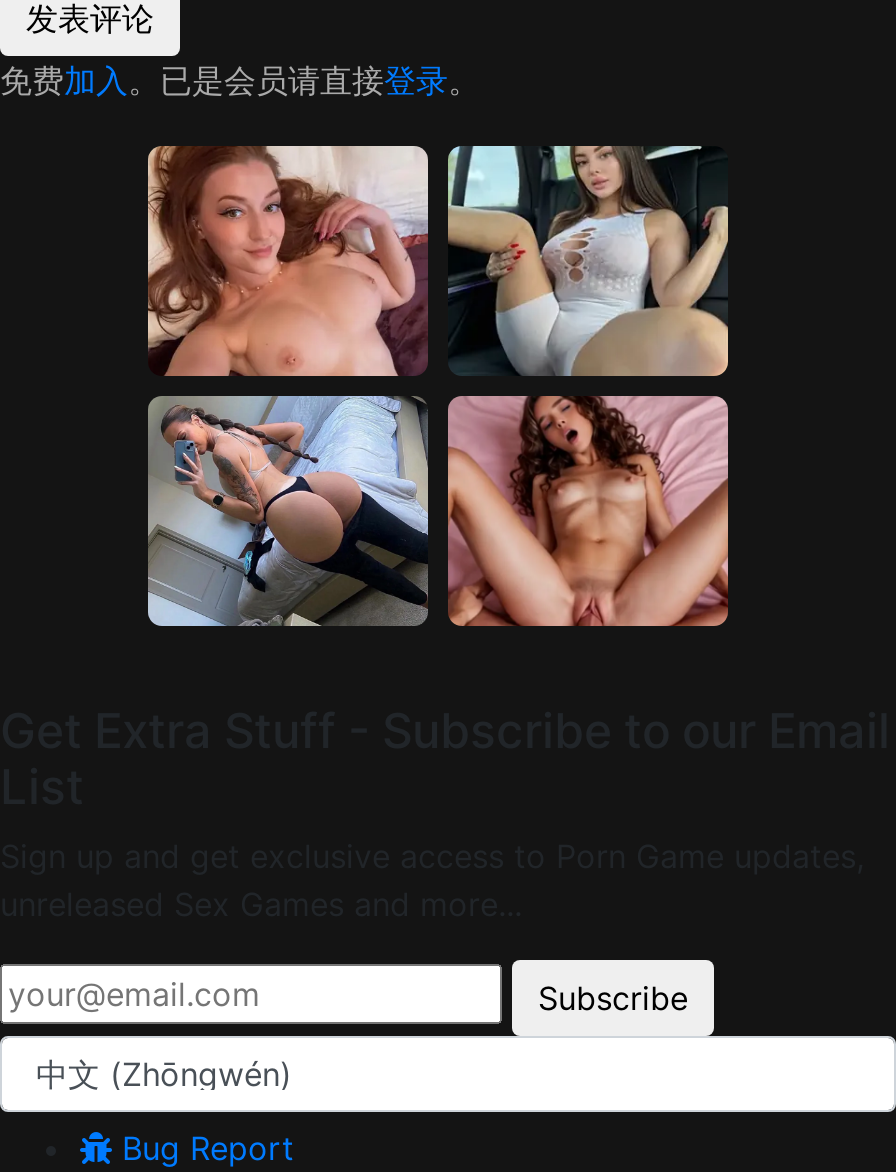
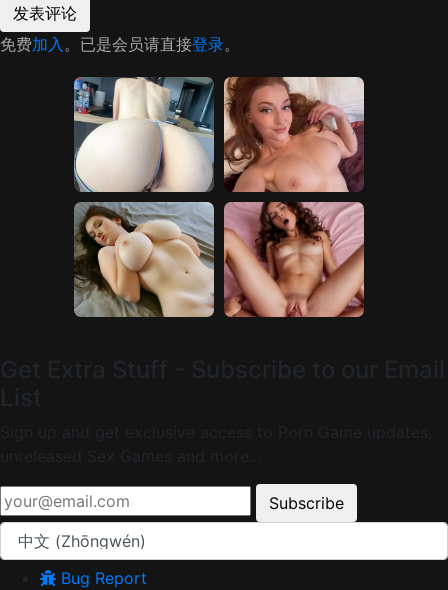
- [image]
+ [image]

- [image]
+ [image]

- [image]
+ [image]
